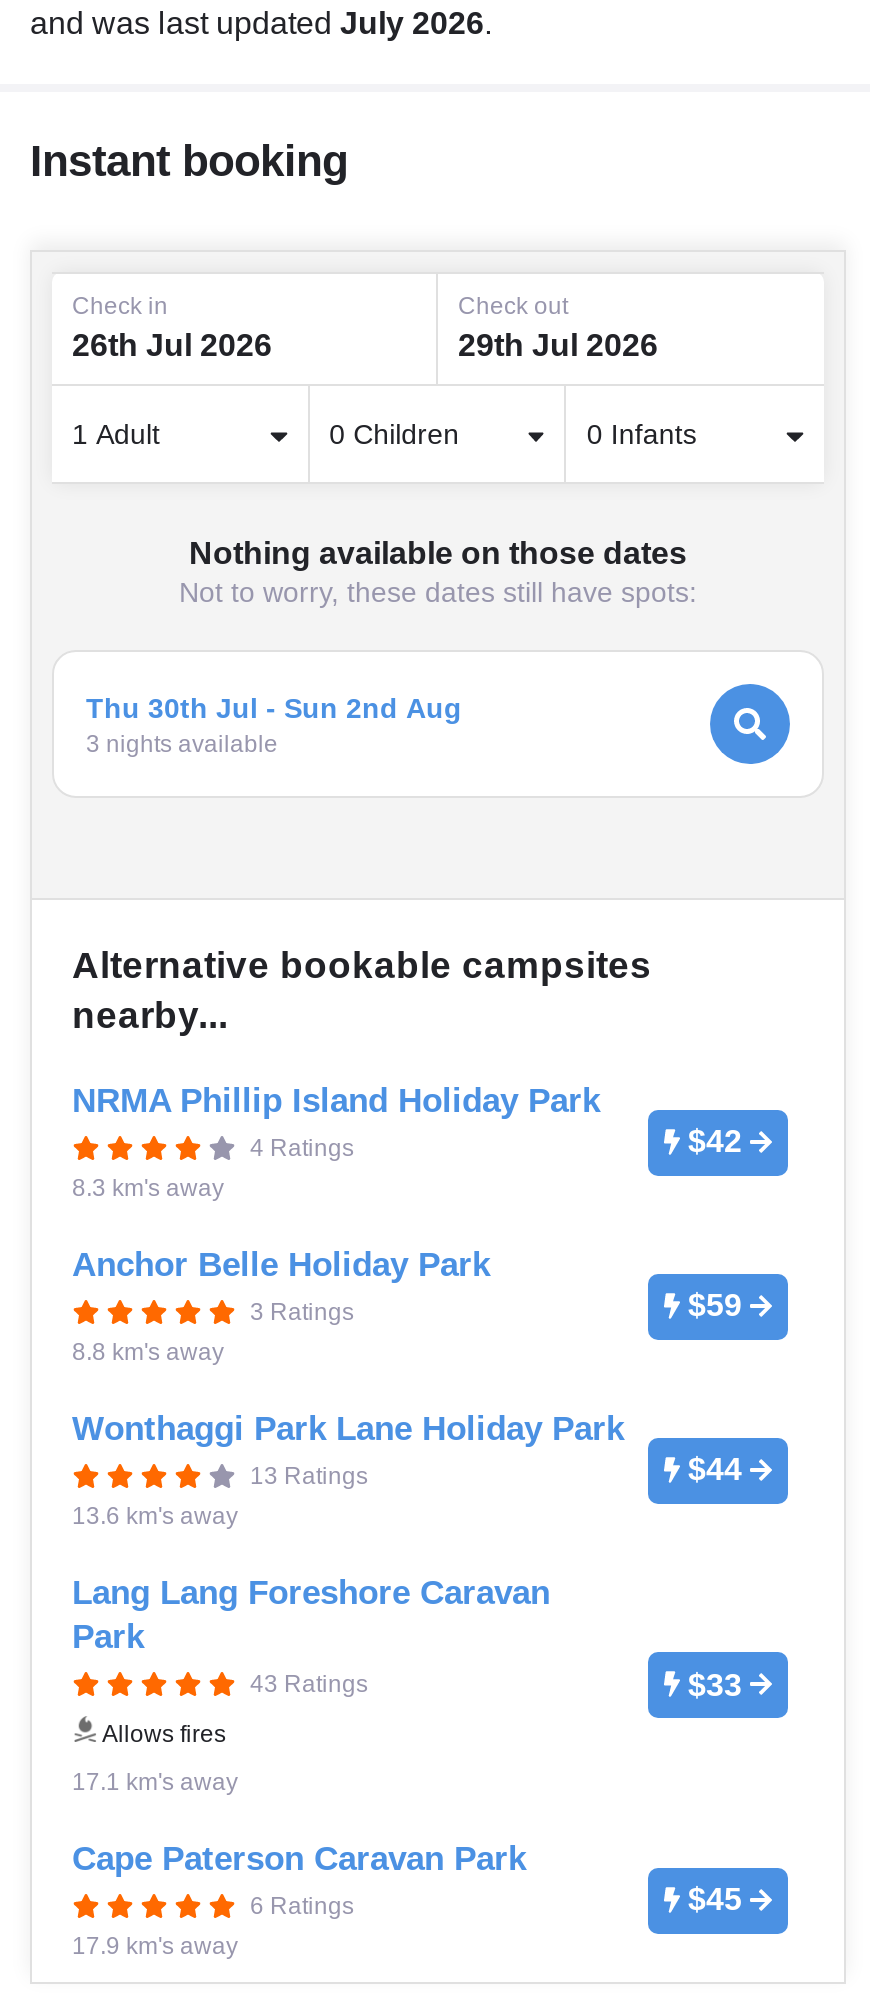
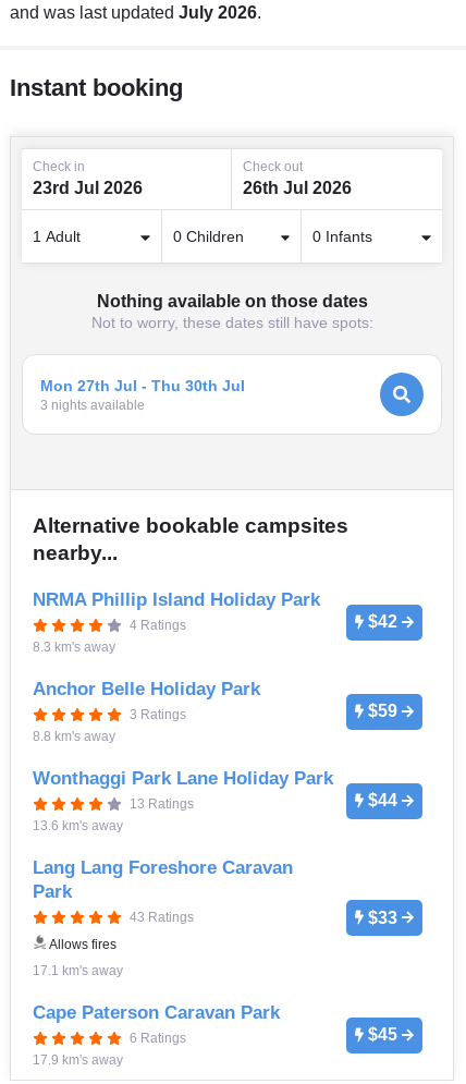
- 26th Jul 2026
+ 23rd Jul 2026

- 29th Jul 2026
+ 26th Jul 2026

- Thu 30th Jul - Sun 2nd Aug
+ Mon 27th Jul - Thu 30th Jul
